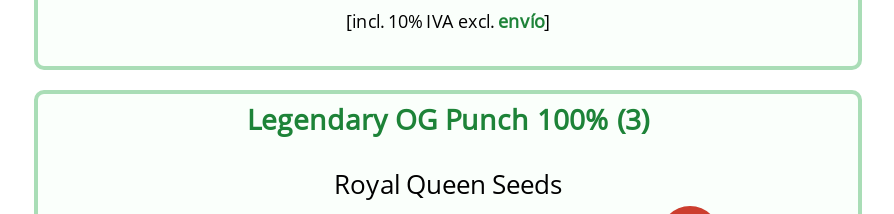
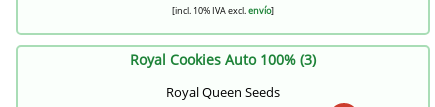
- Legendary OG Punch 100% (3)
+ Royal Cookies Auto 100% (3)
